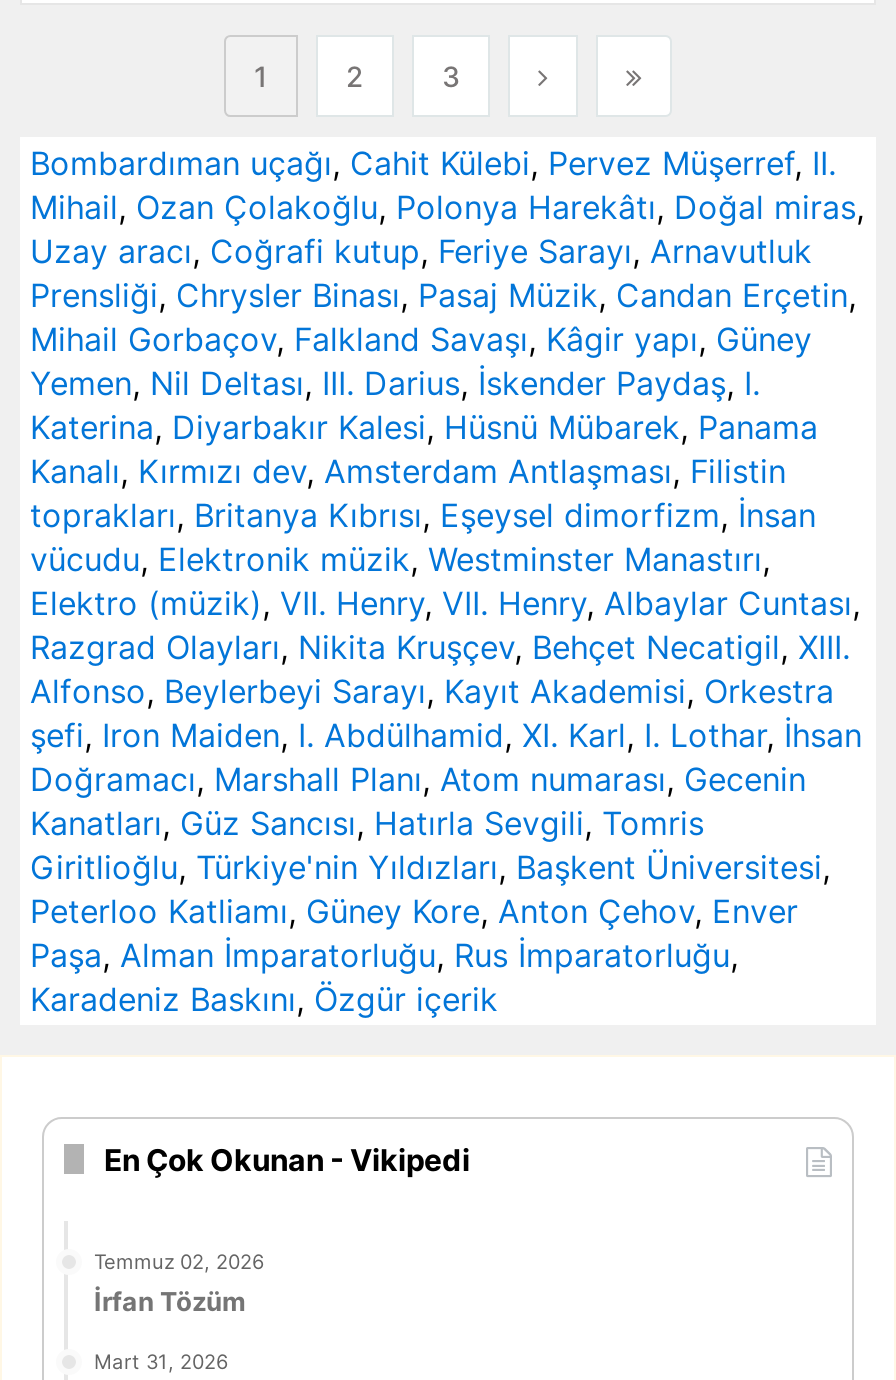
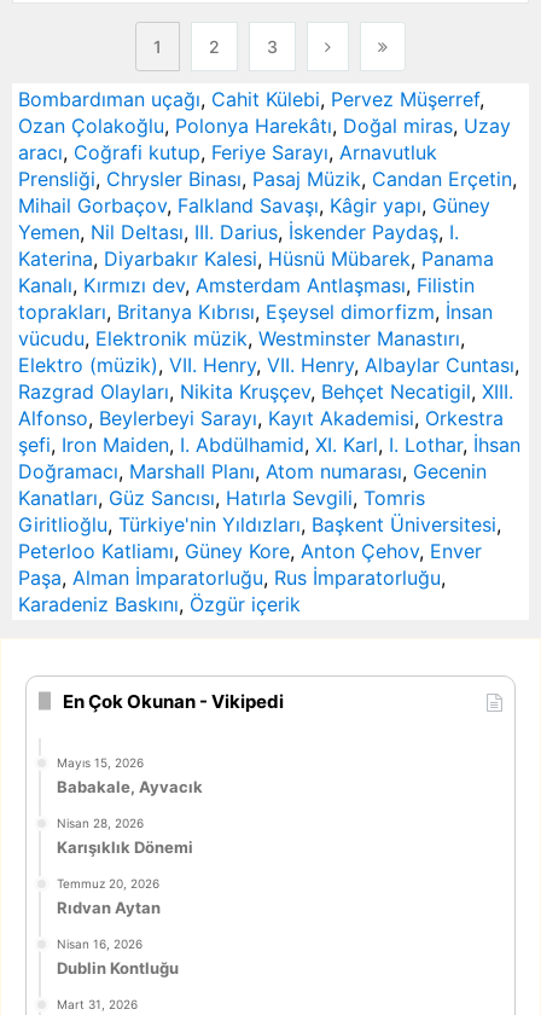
- Bombardıman uçağı, Cahit Külebi, Pervez Müşerref, II.
- Mihail, Ozan Çolakoğlu, Polonya Harekâtı, Doğal miras,
- Uzay aracı, Coğrafi kutup, Feriye Sarayı, Arnavutluk
+ Bombardıman uçağı, Cahit Külebi, Pervez Müşerref,
+ Ozan Çolakoğlu, Polonya Harekâtı, Doğal miras, Uzay
+ aracı, Coğrafi kutup, Feriye Sarayı, Arnavutluk

- Temmuz 02, 2026
- İrfan Tözüm
+ Mayıs 15, 2026
+ Babakale, Ayvacık
+ Nisan 28, 2026
+ Karışıklık Dönemi
+ Temmuz 20, 2026
+ Rıdvan Aytan
+ Nisan 16, 2026
+ Dublin Kontluğu
